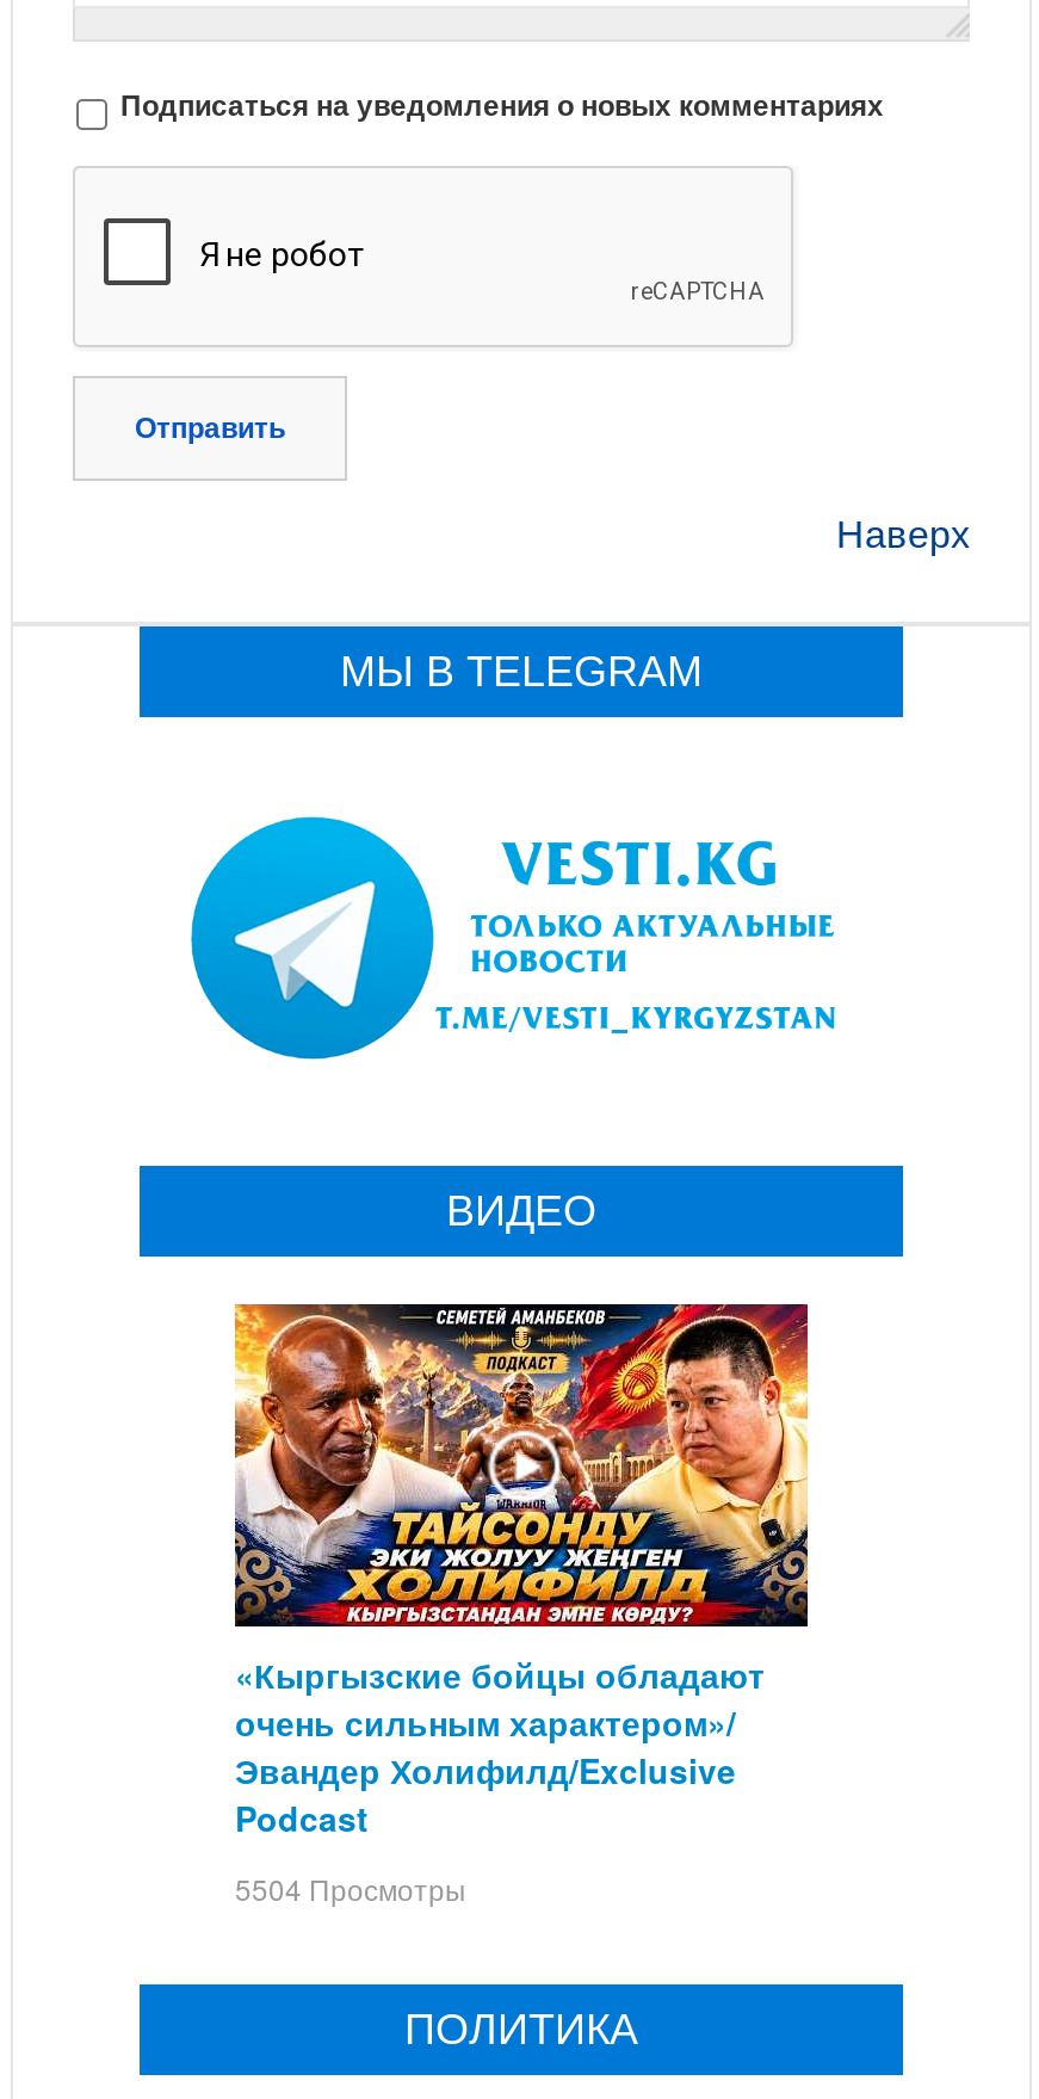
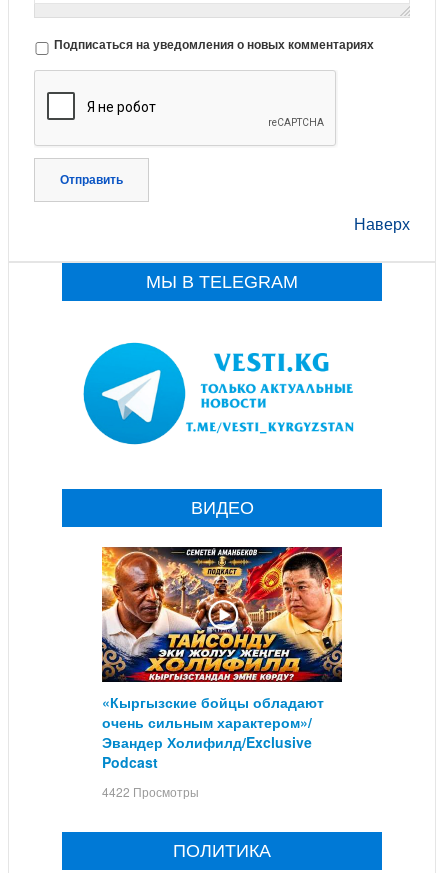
- 5504 Просмотры
+ 4422 Просмотры
